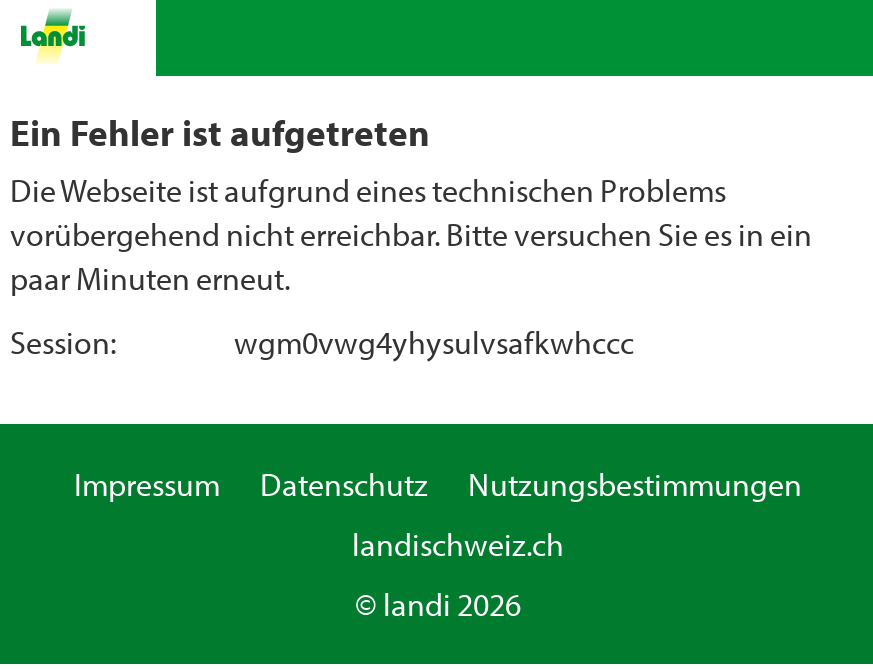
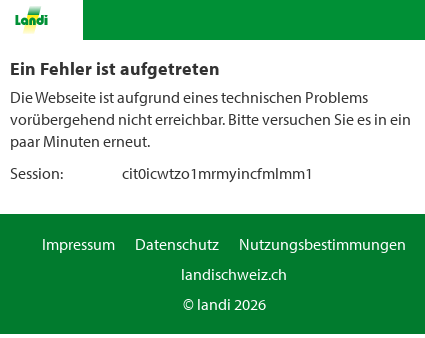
- wgm0vwg4yhysulvsafkwhccc
+ cit0icwtzo1mrmyincfmlmm1
